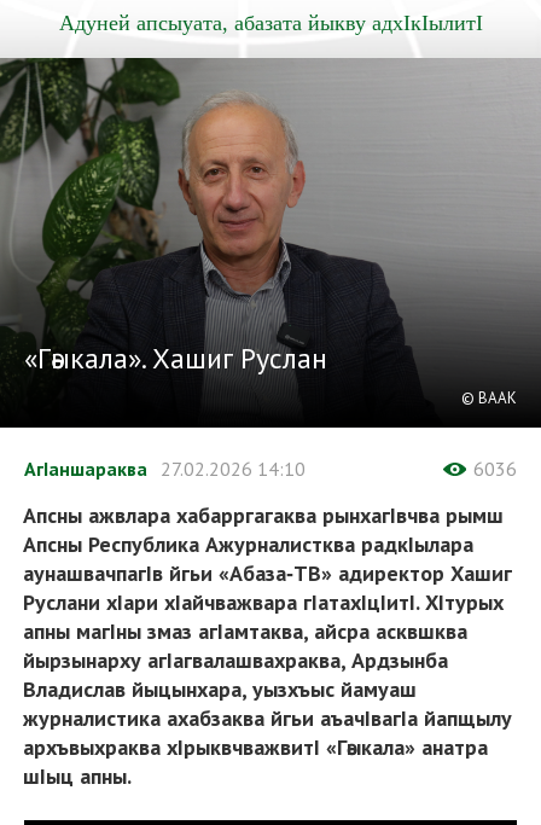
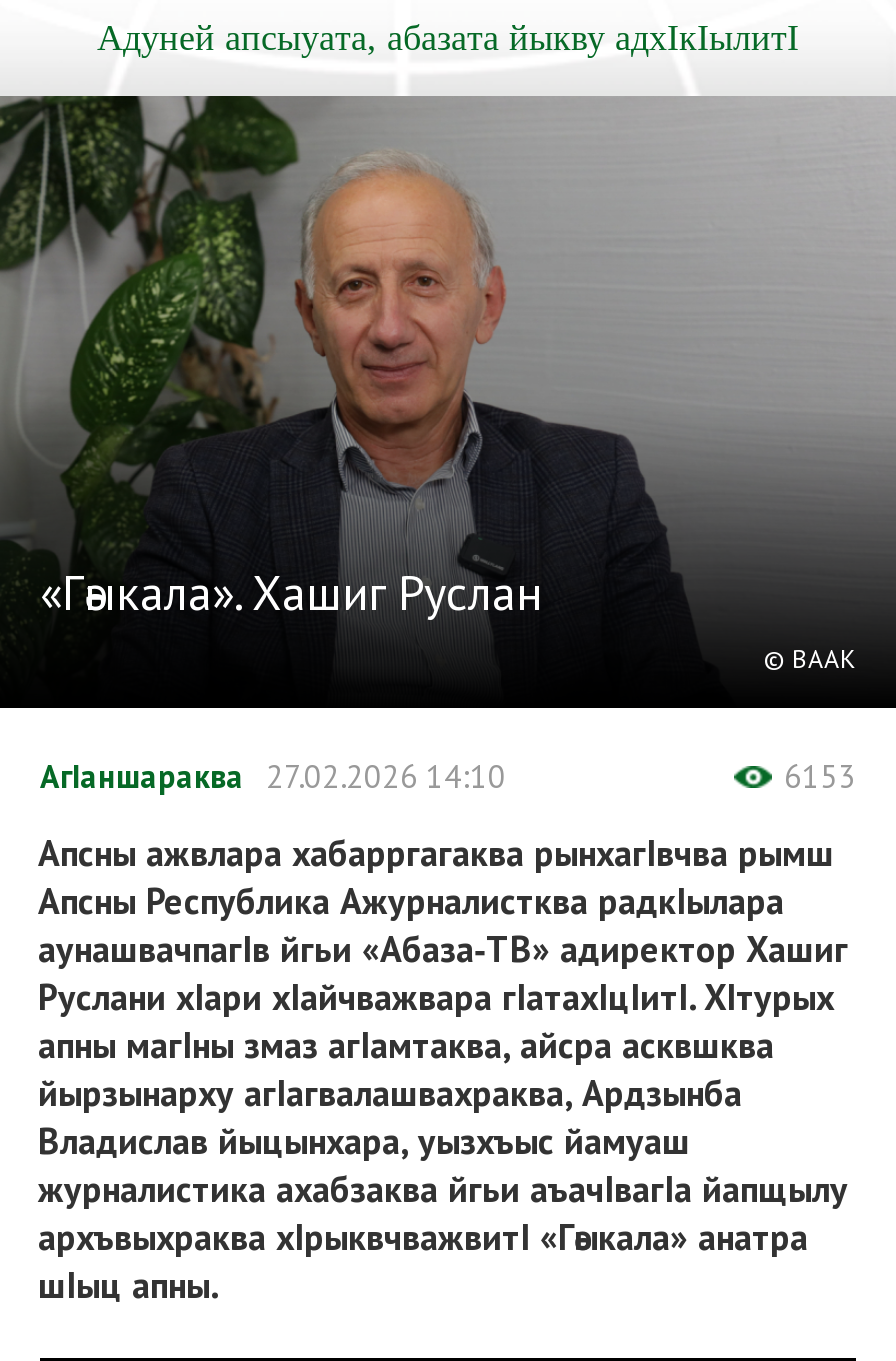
- 6036
+ 6153
